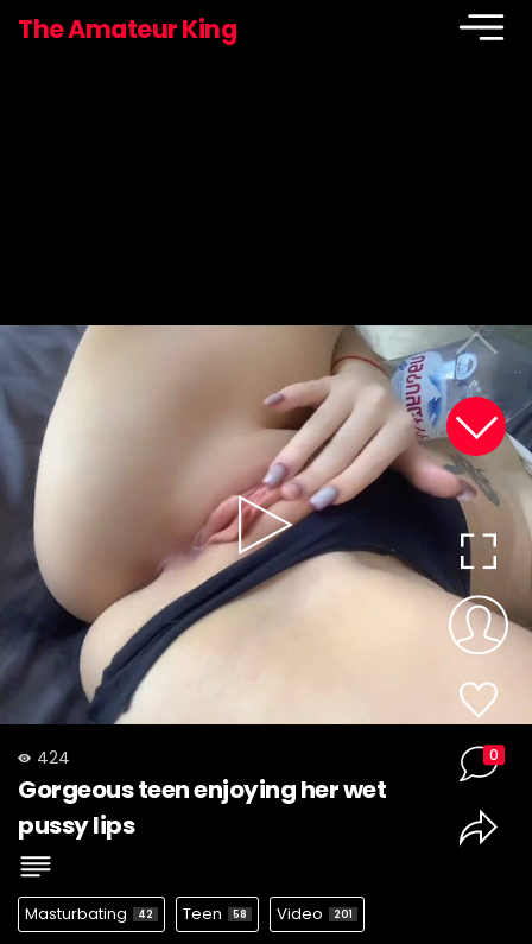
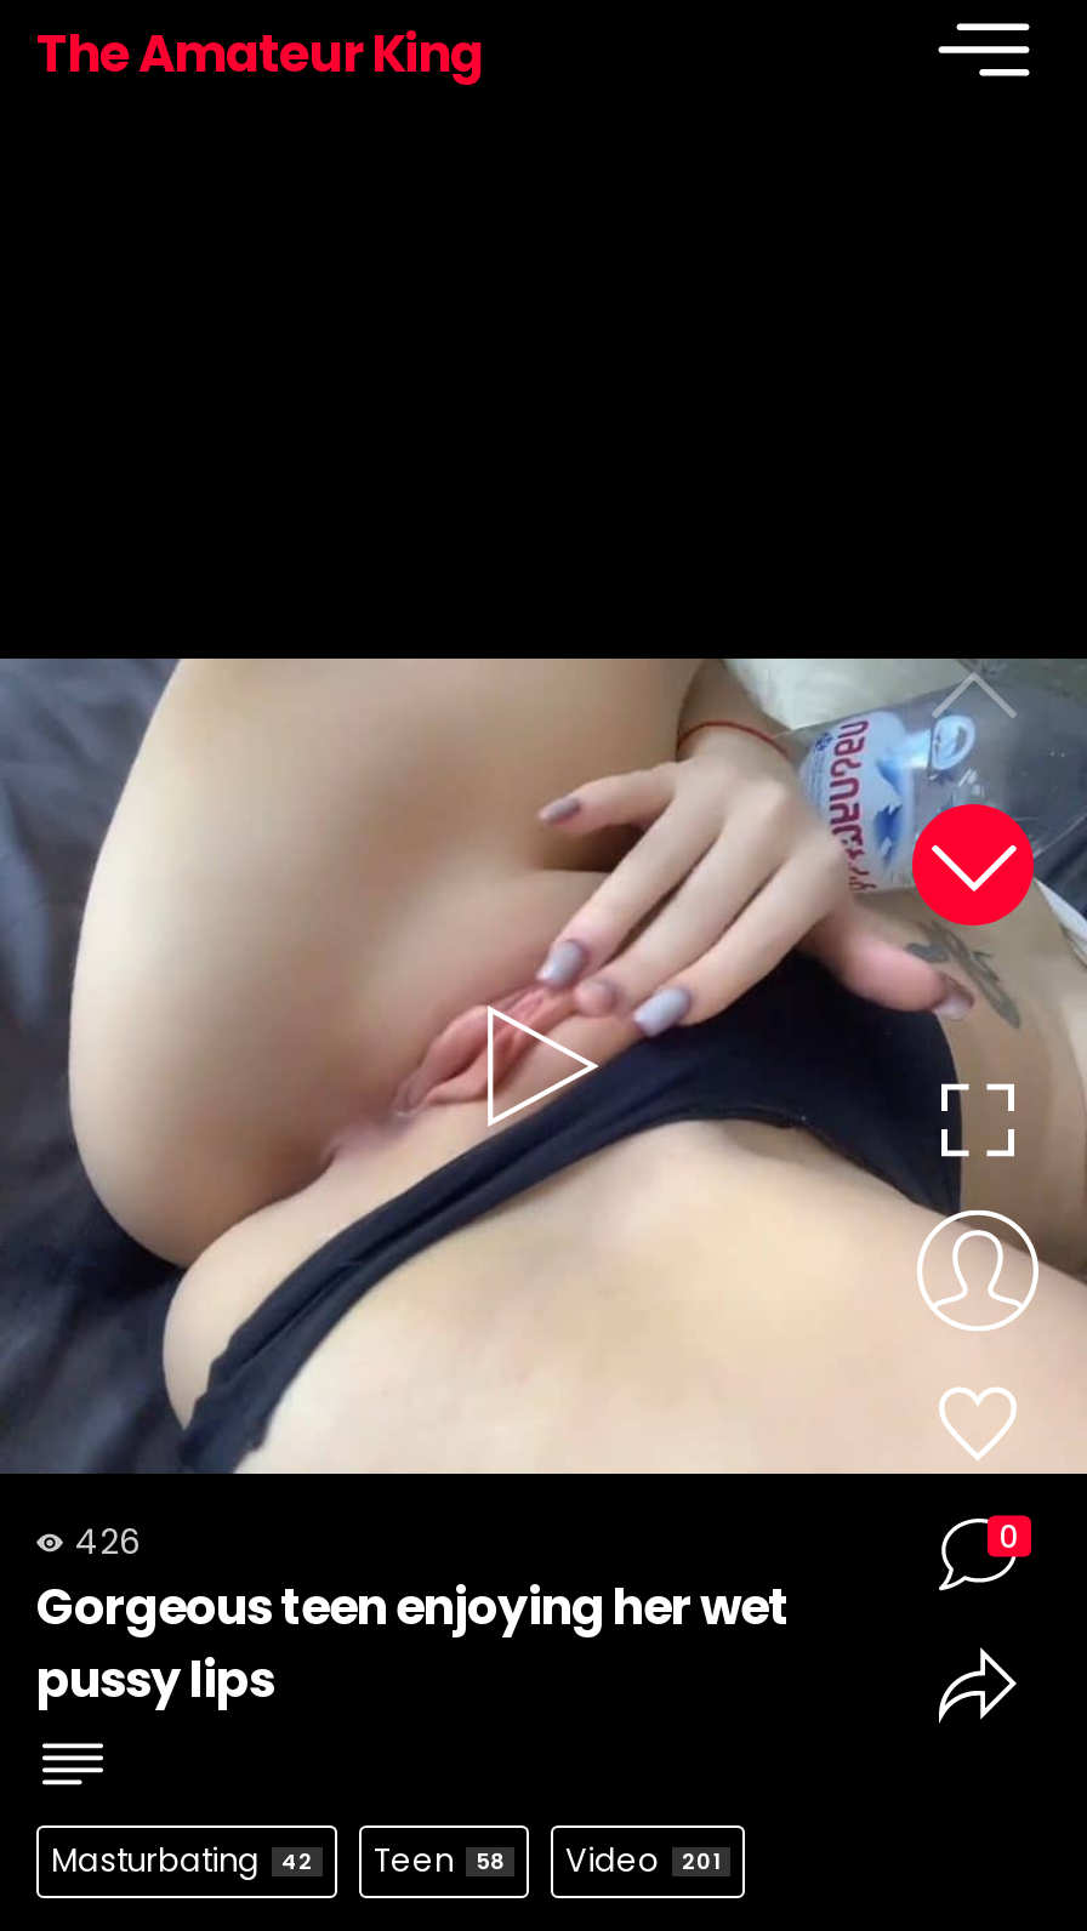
- 424
+ 426
